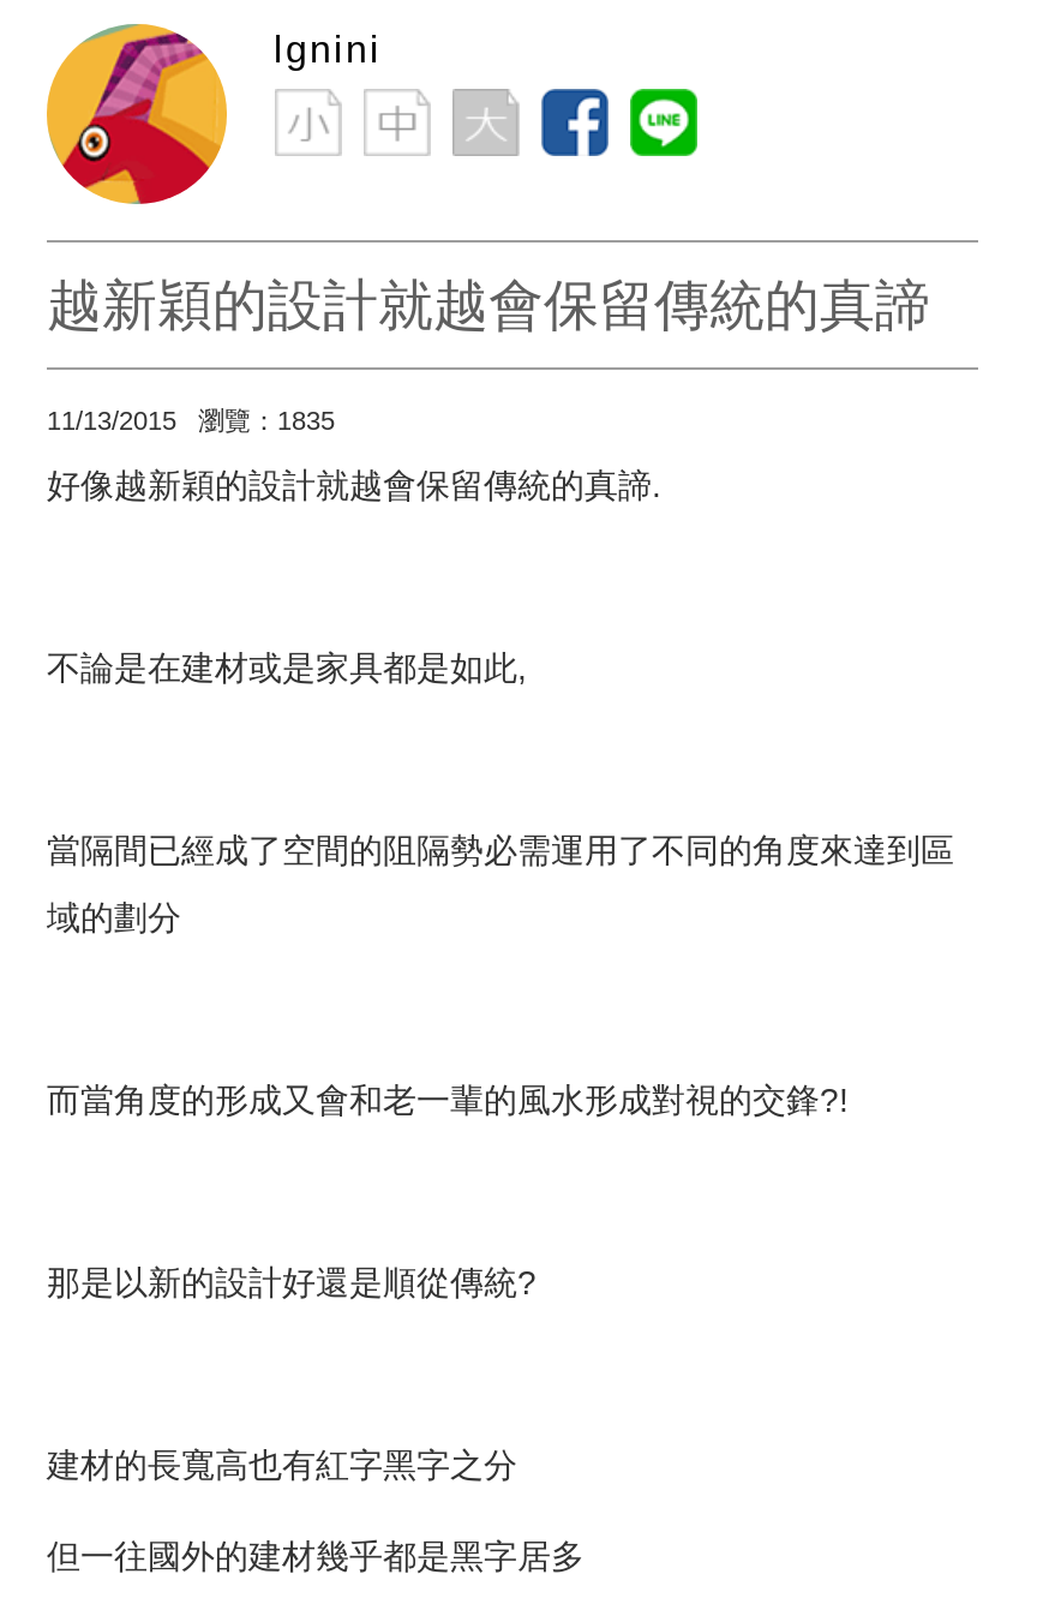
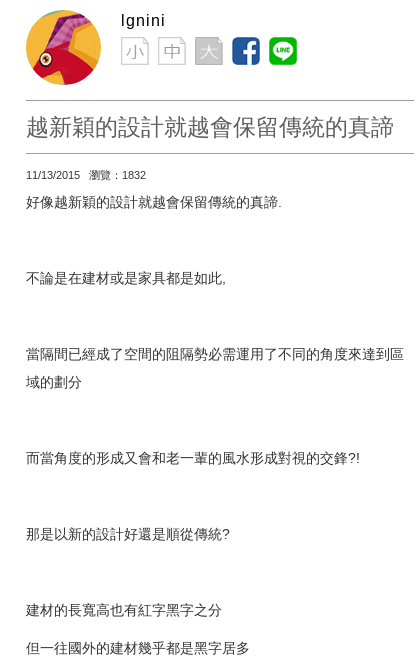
- 11/13/2015 瀏覽：1835
+ 11/13/2015 瀏覽：1832
